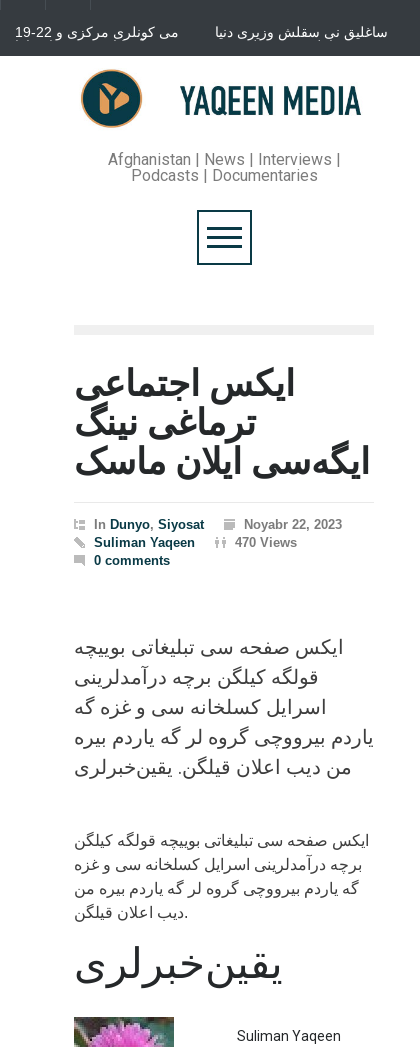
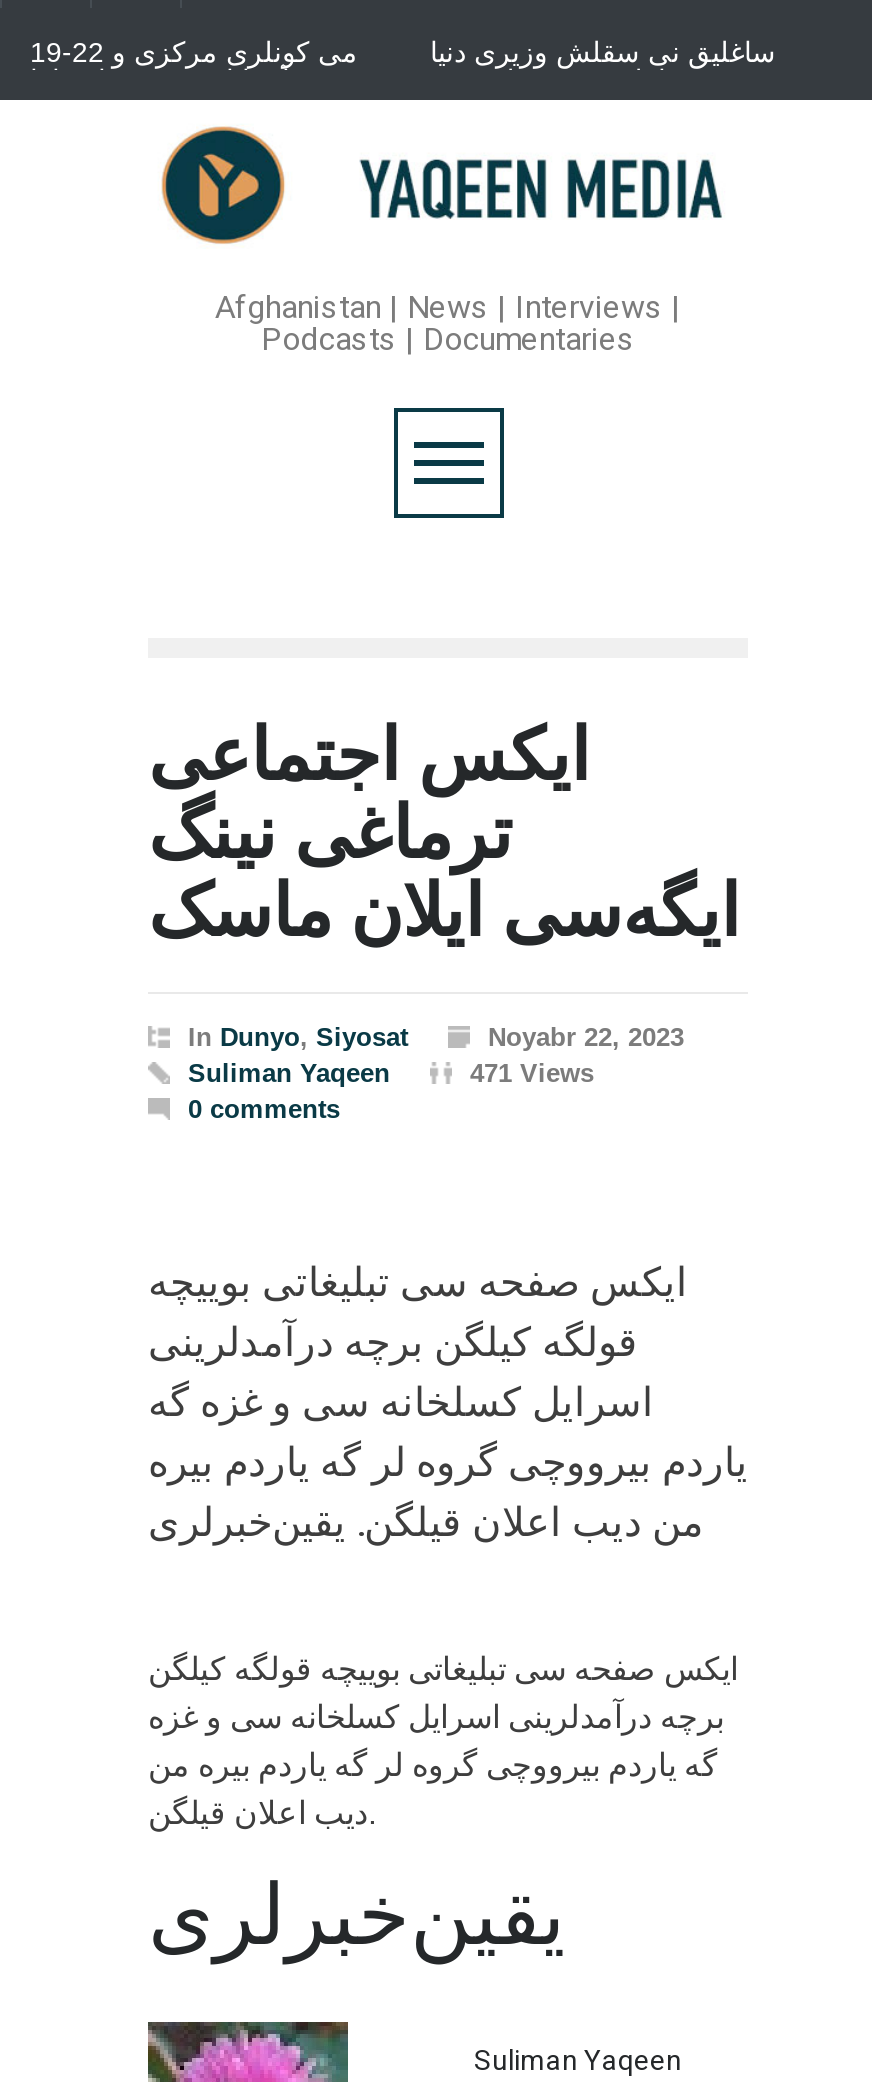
- 470 Views
+ 471 Views
